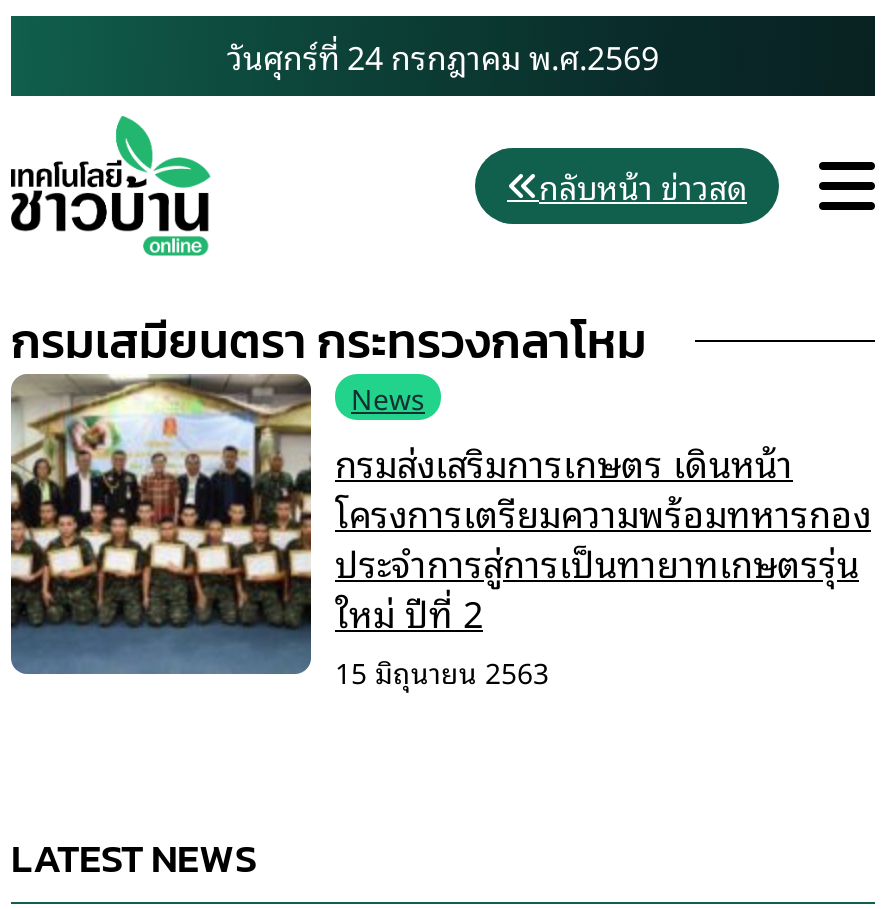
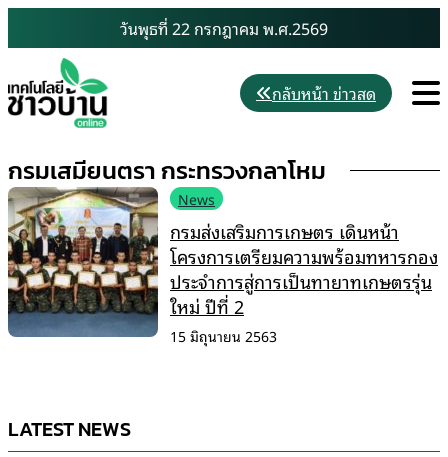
- วันศุกร์ที่ 24 กรกฎาคม พ.ศ.2569
+ วันพุธที่ 22 กรกฎาคม พ.ศ.2569
